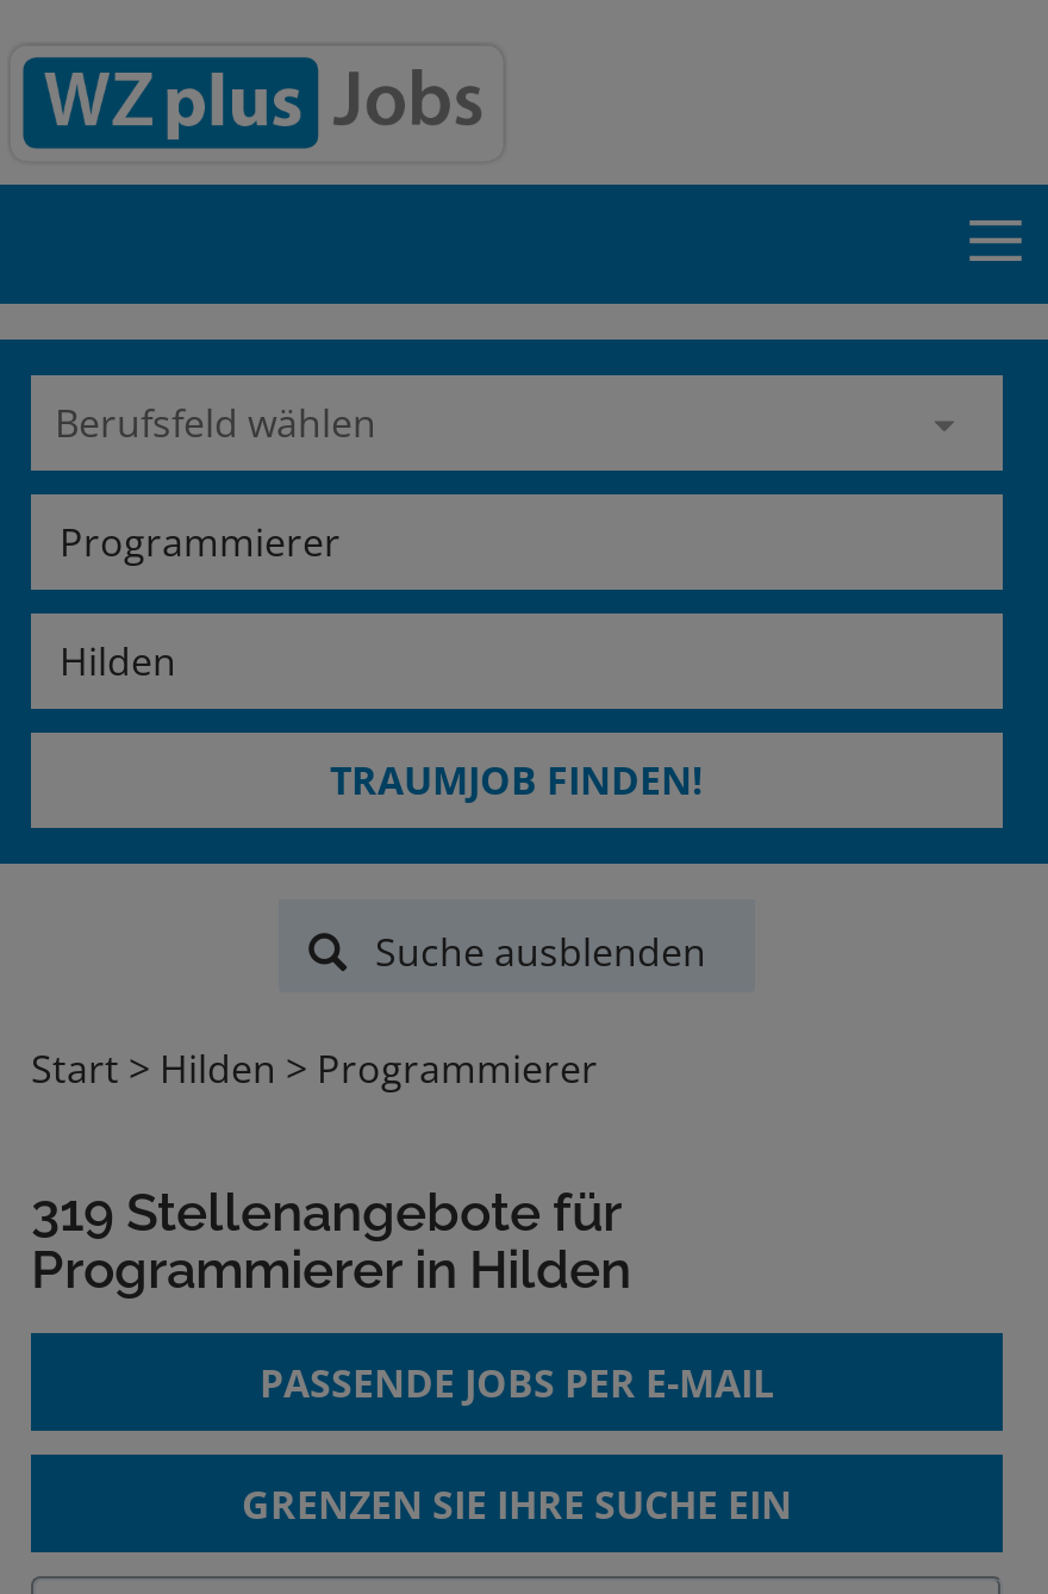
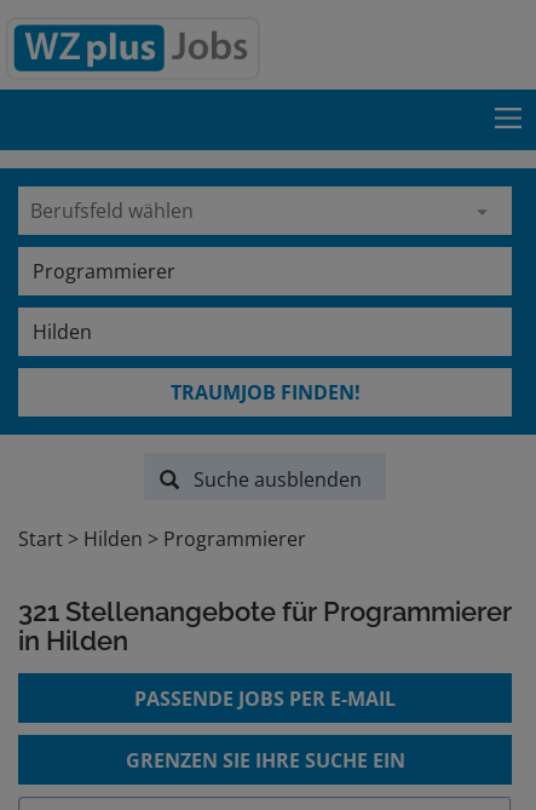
- 319 Stellenangebote für
- Programmierer in Hilden
+ 321 Stellenangebote für Programmierer
+ in Hilden
